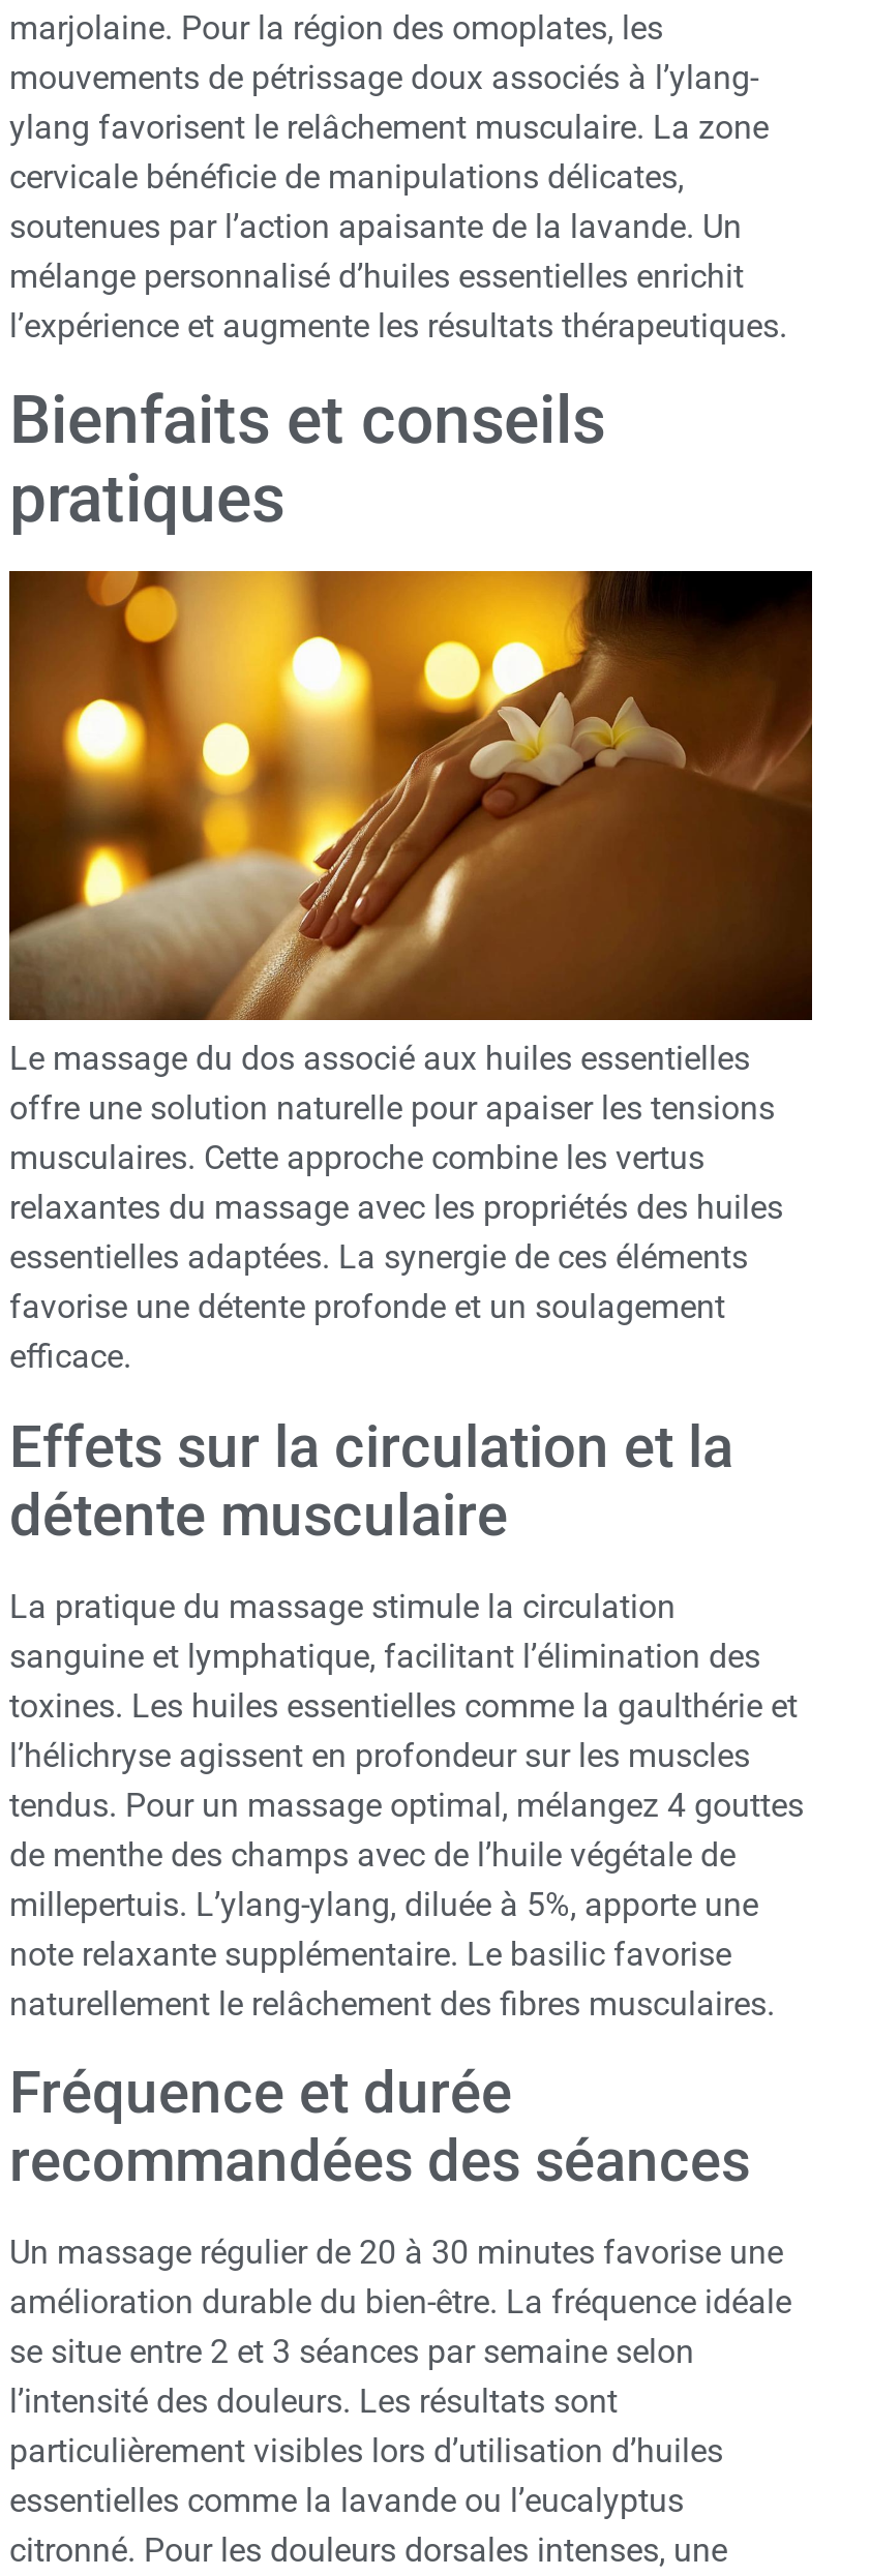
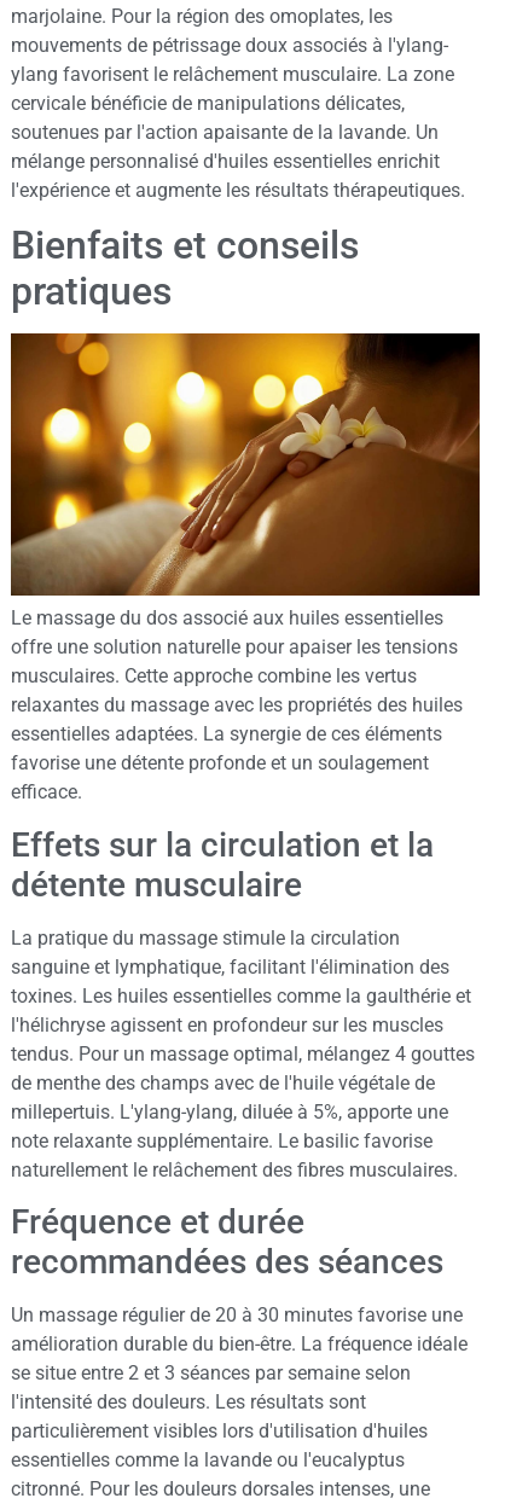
- mouvements de pétrissage doux associés à l’ylang-
+ mouvements de pétrissage doux associés à l'ylang-

- soutenues par l’action apaisante de la lavande. Un
+ soutenues par l'action apaisante de la lavande. Un

- mélange personnalisé d’huiles essentielles enrichit
+ mélange personnalisé d'huiles essentielles enrichit

- l’expérience et augmente les résultats thérapeutiques.
+ l'expérience et augmente les résultats thérapeutiques.

- sanguine et lymphatique, facilitant l’élimination des
+ sanguine et lymphatique, facilitant l'élimination des

- l’hélichryse agissent en profondeur sur les muscles
+ l'hélichryse agissent en profondeur sur les muscles

- de menthe des champs avec de l’huile végétale de
+ de menthe des champs avec de l'huile végétale de

- millepertuis. L’ylang-ylang, diluée à 5%, apporte une
+ millepertuis. L'ylang-ylang, diluée à 5%, apporte une

- l’intensité des douleurs. Les résultats sont
+ l'intensité des douleurs. Les résultats sont

- particulièrement visibles lors d’utilisation d’huiles
+ particulièrement visibles lors d'utilisation d'huiles

- essentielles comme la lavande ou l’eucalyptus
+ essentielles comme la lavande ou l'eucalyptus
